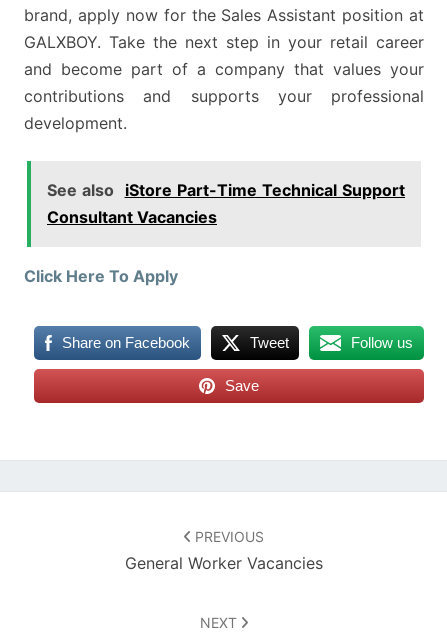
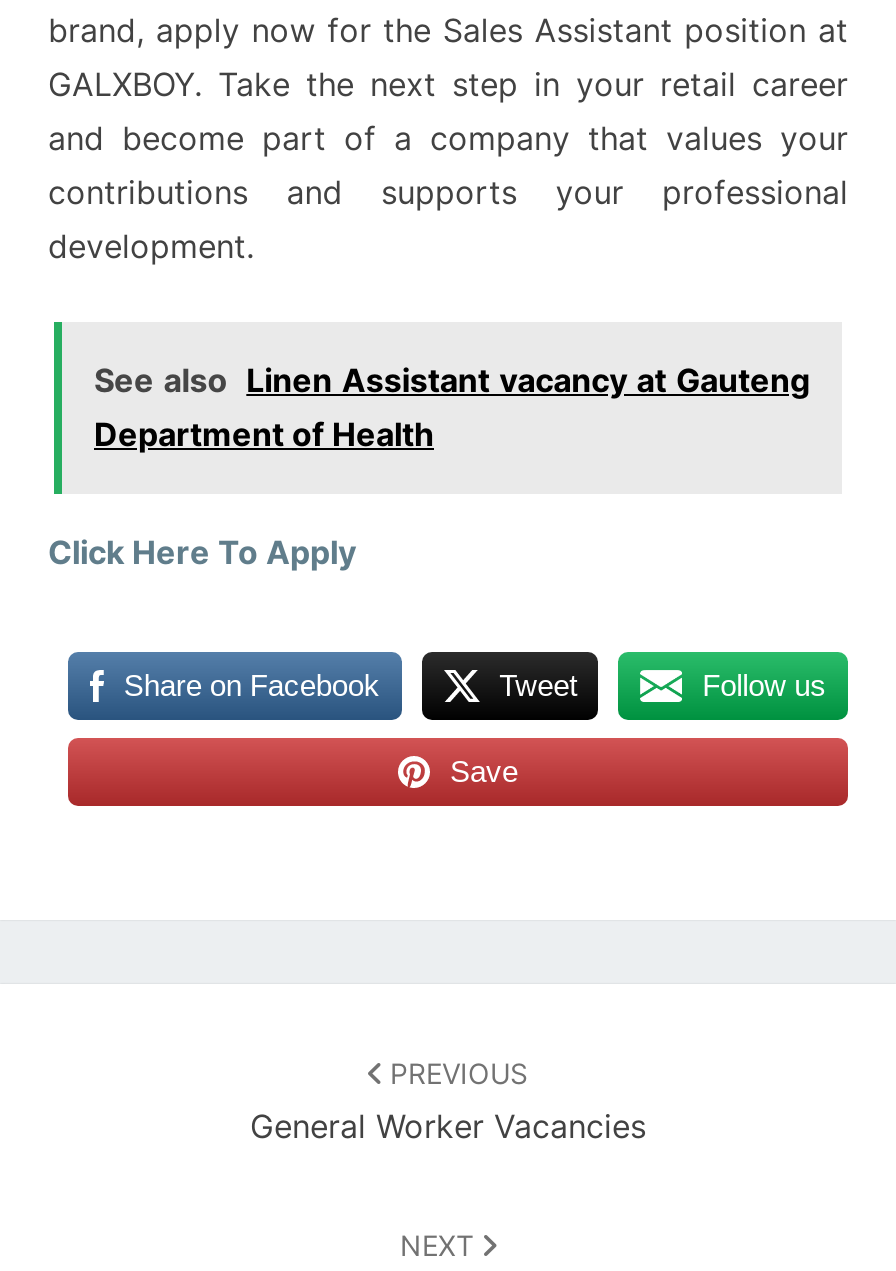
- See also iStore Part-Time Technical Support
- Consultant Vacancies
+ See also Linen Assistant vacancy at Gauteng
+ Department of Health
